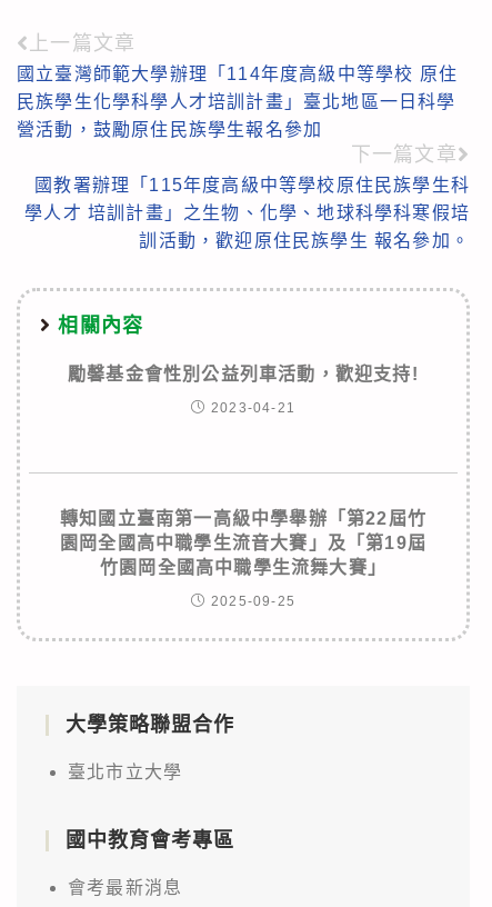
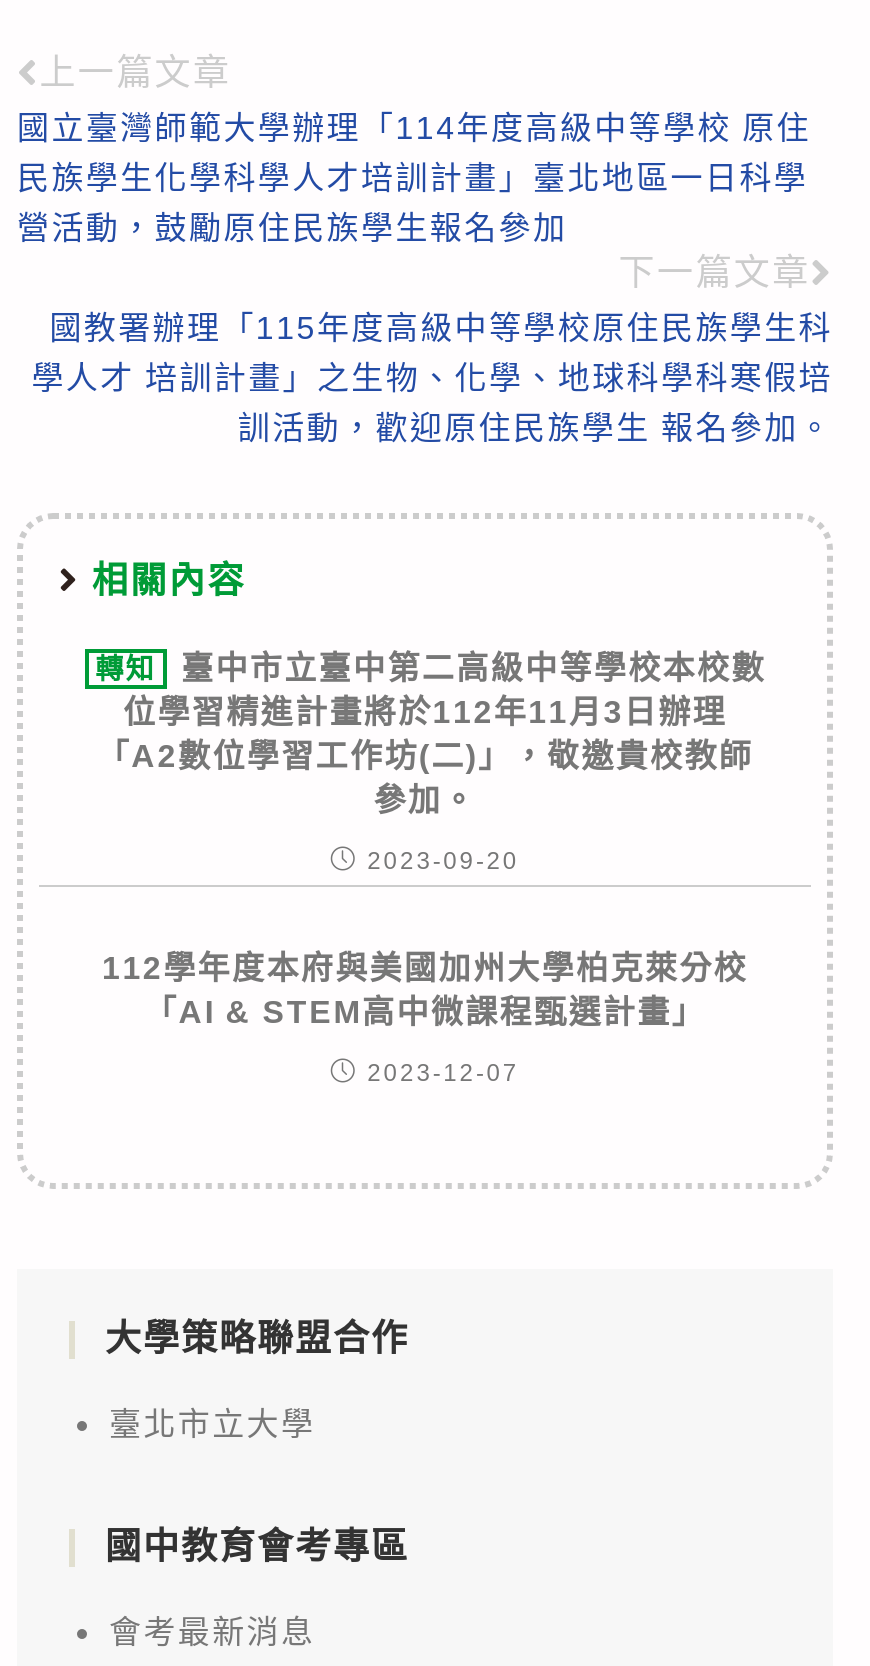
- 勵馨基金會性別公益列車活動，歡迎支持!
+ 轉知
+ 臺中市立臺中第二高級中等學校本校數
+ 位學習精進計畫將於112年11月3日辦理
+ 「A2數位學習工作坊(二)」，敬邀貴校教師
+ 參加。

- 2023-04-21
+ 2023-09-20

- 轉知國立臺南第一高級中學舉辦「第22屆竹
- 園岡全國高中職學生流音大賽」及「第19屆
- 竹園岡全國高中職學生流舞大賽」
+ 112學年度本府與美國加州大學柏克萊分校
+ 「AI & STEM高中微課程甄選計畫」

- 2025-09-25
+ 2023-12-07
